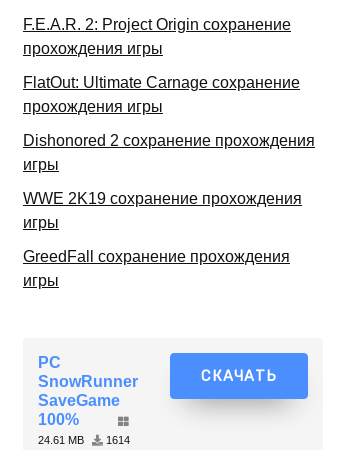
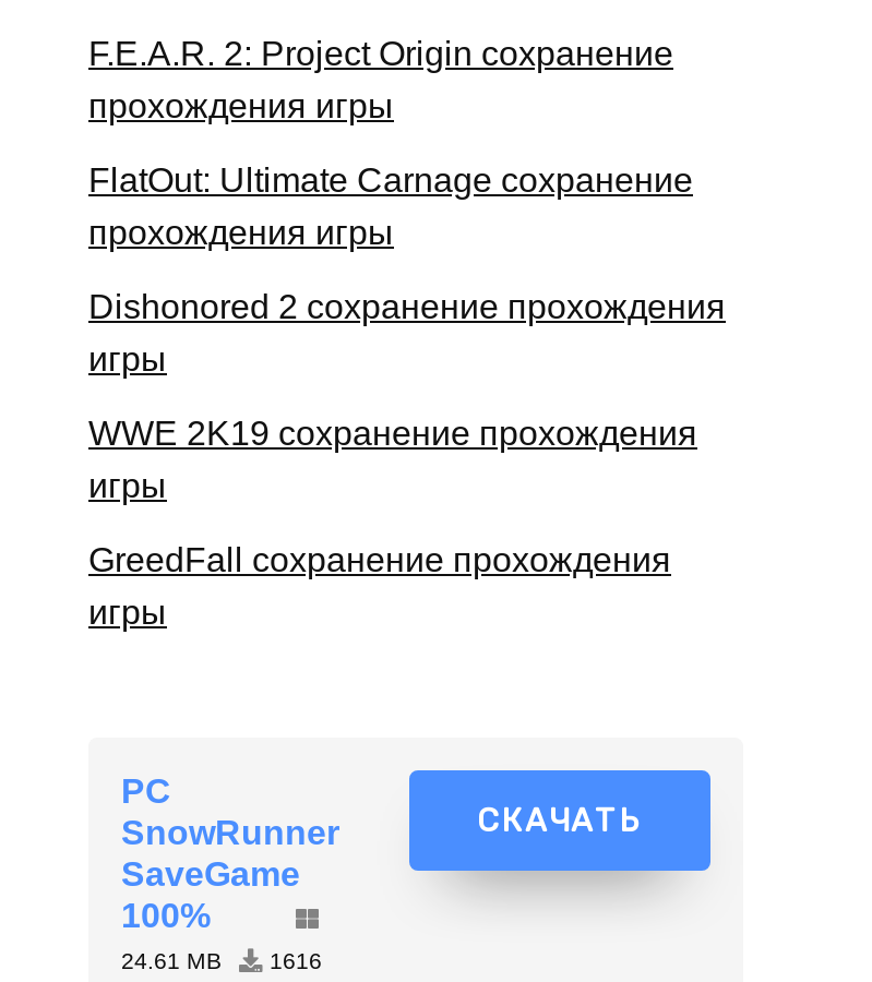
- 24.61 MB 1614
+ 24.61 MB 1616
